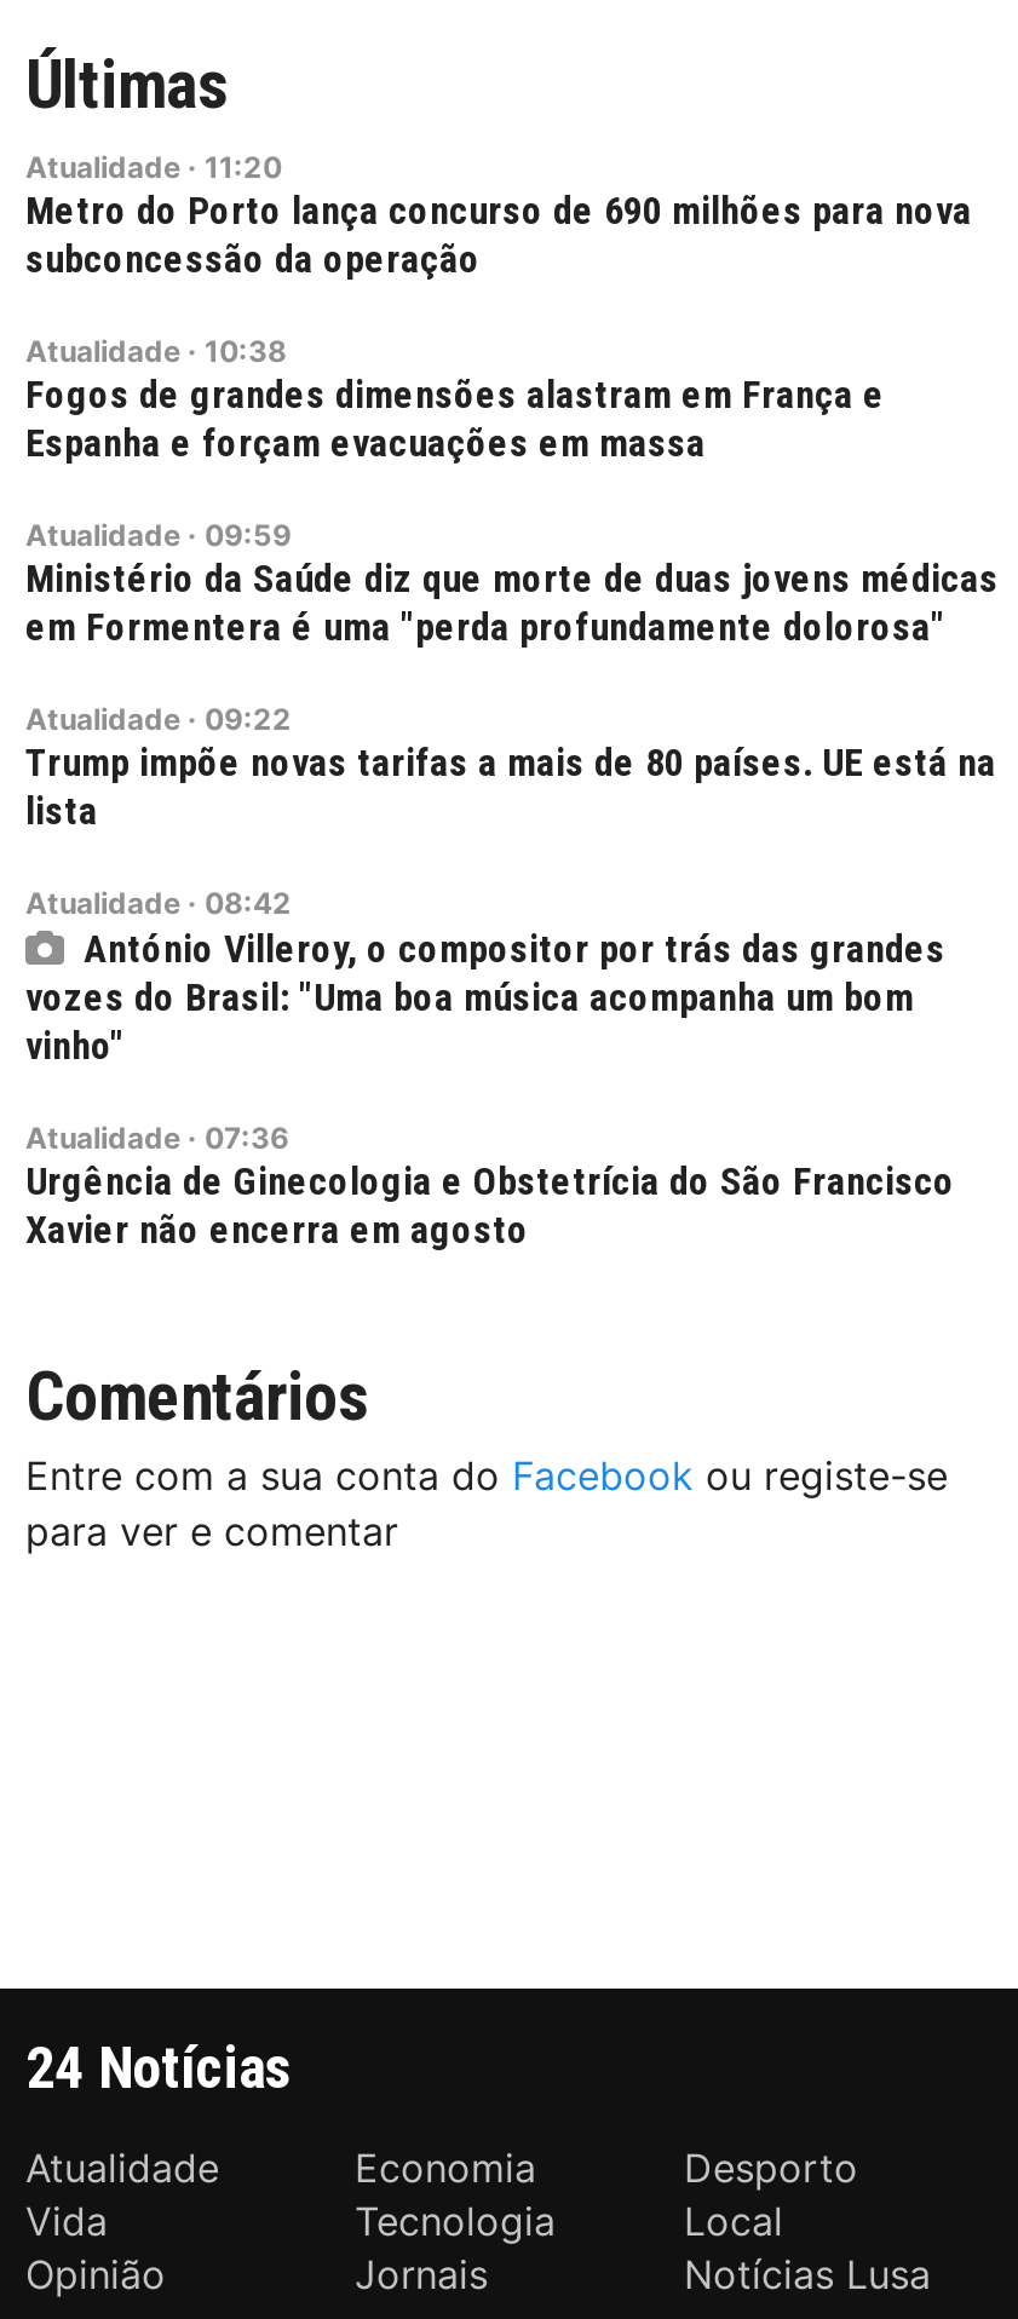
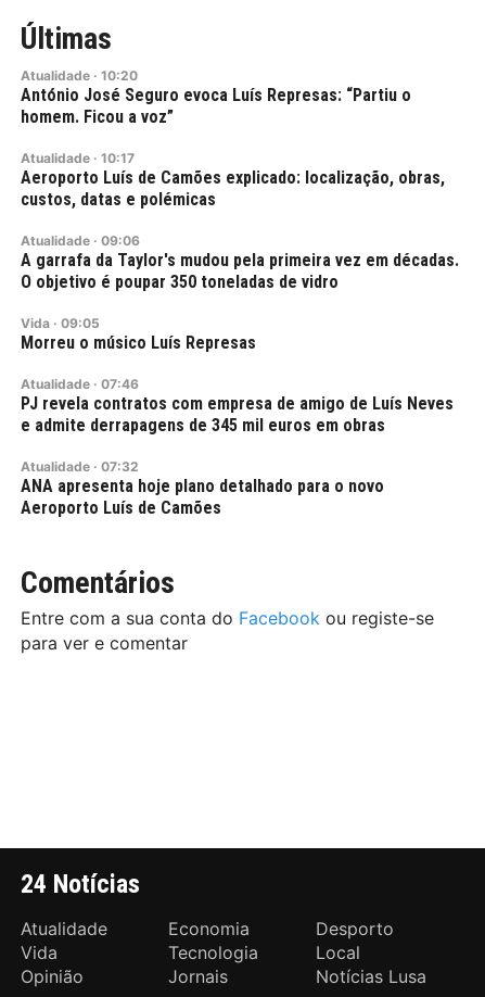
- Atualidade · 11:20
- Metro do Porto lança concurso de 690 milhões para nova
- subconcessão da operação
+ Atualidade · 10:20
+ António José Seguro evoca Luís Represas: “Partiu o
+ homem. Ficou a voz”

- Atualidade · 10:38
- Fogos de grandes dimensões alastram em França e
- Espanha e forçam evacuações em massa
+ Atualidade · 10:17
+ Aeroporto Luís de Camões explicado: localização, obras,
+ custos, datas e polémicas

- Atualidade · 09:59
- Ministério da Saúde diz que morte de duas jovens médicas
- em Formentera é uma "perda profundamente dolorosa"
+ Atualidade · 09:06
+ A garrafa da Taylor's mudou pela primeira vez em décadas.
+ O objetivo é poupar 350 toneladas de vidro

- Atualidade · 09:22
- Trump impõe novas tarifas a mais de 80 países. UE está na
- lista
+ Vida · 09:05
+ Morreu o músico Luís Represas

- Atualidade · 08:42
- António Villeroy, o compositor por trás das grandes
- vozes do Brasil: "Uma boa música acompanha um bom
- vinho"
+ Atualidade · 07:46
+ PJ revela contratos com empresa de amigo de Luís Neves
+ e admite derrapagens de 345 mil euros em obras

- Atualidade · 07:36
- Urgência de Ginecologia e Obstetrícia do São Francisco
- Xavier não encerra em agosto
+ Atualidade · 07:32
+ ANA apresenta hoje plano detalhado para o novo
+ Aeroporto Luís de Camões
